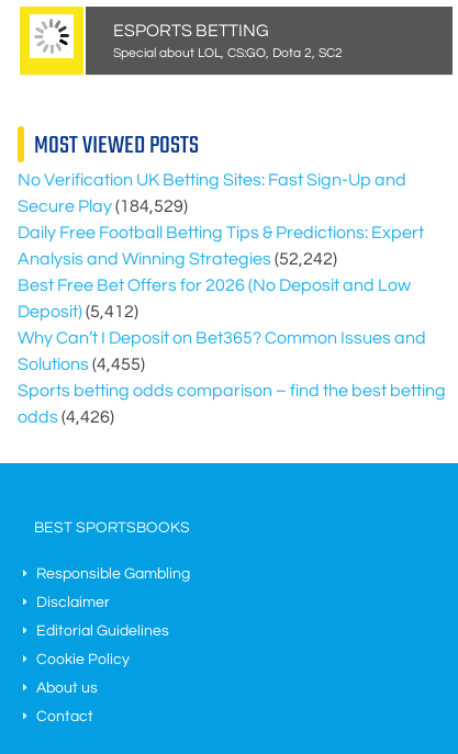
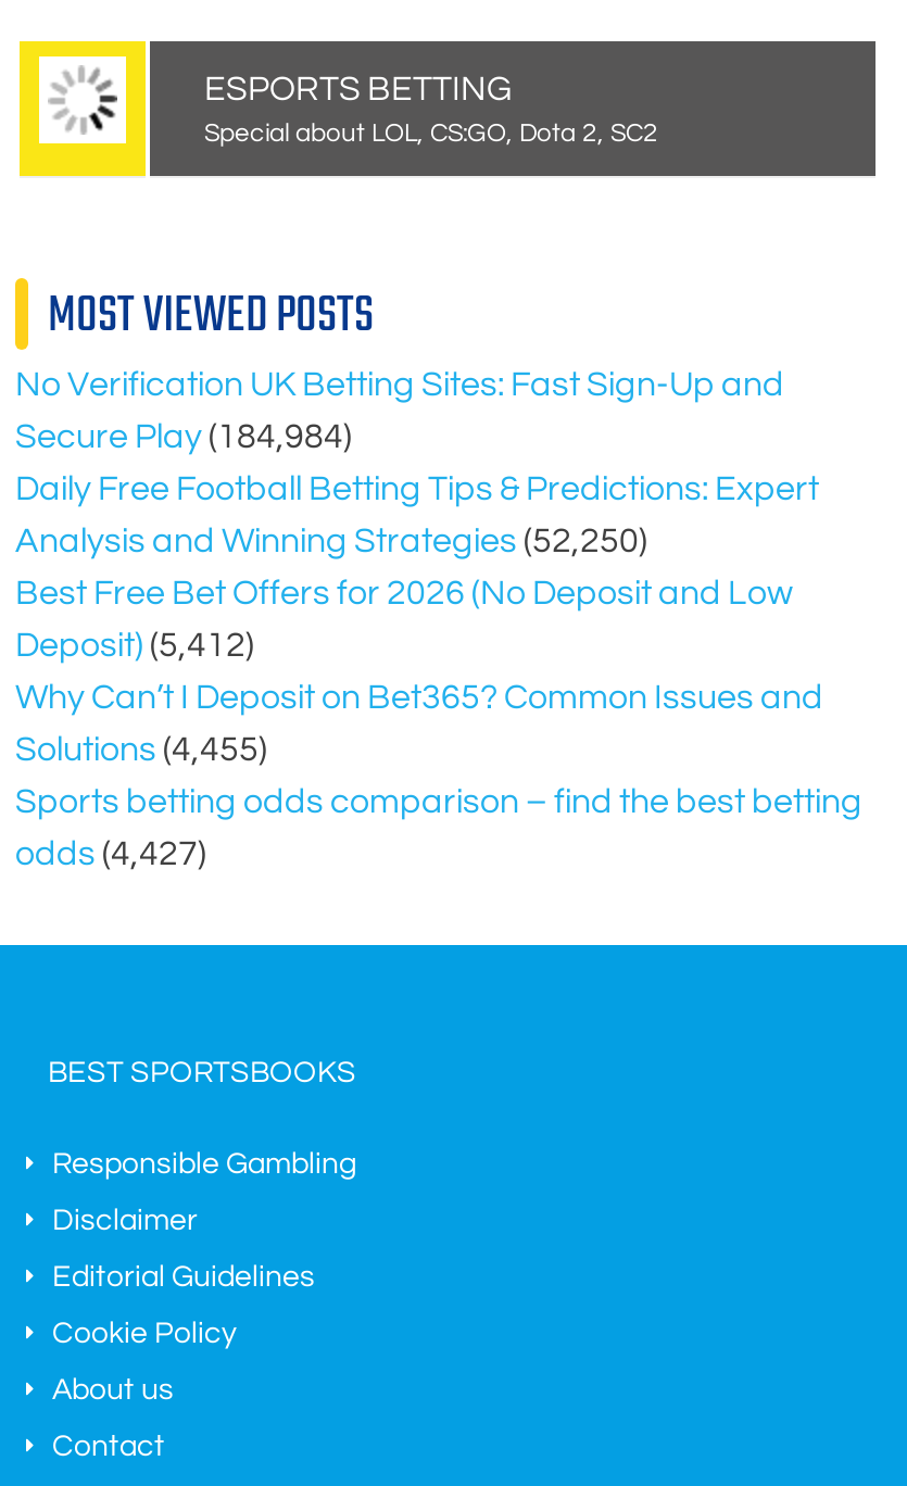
- Secure Play (184,529)
+ Secure Play (184,984)

- Analysis and Winning Strategies (52,242)
+ Analysis and Winning Strategies (52,250)

- odds (4,426)
+ odds (4,427)
